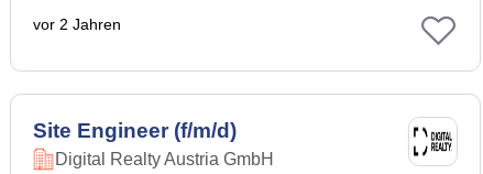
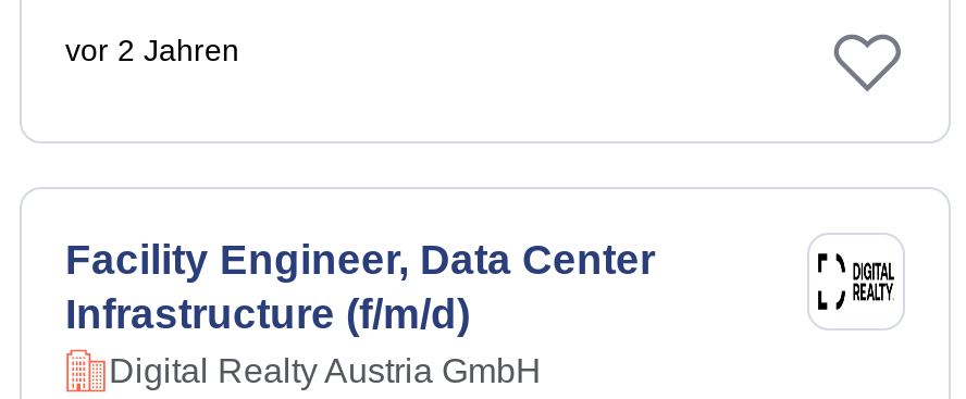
- Site Engineer (f/m/d)
+ Facility Engineer, Data Center
+ Infrastructure (f/m/d)
